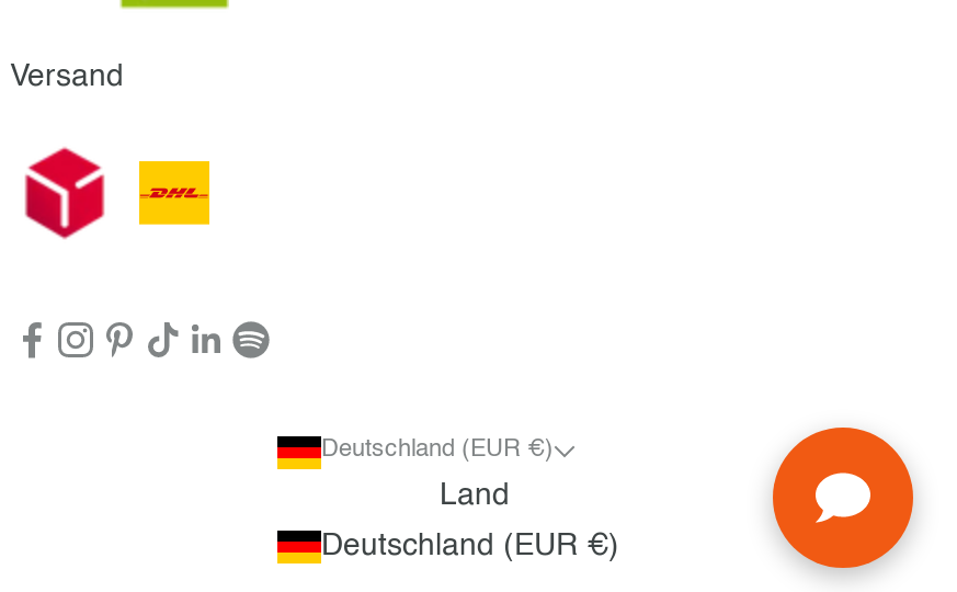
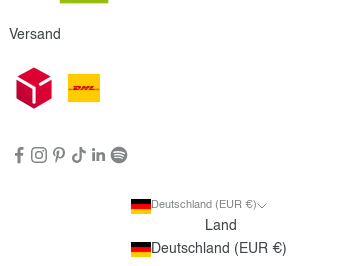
- [image]
